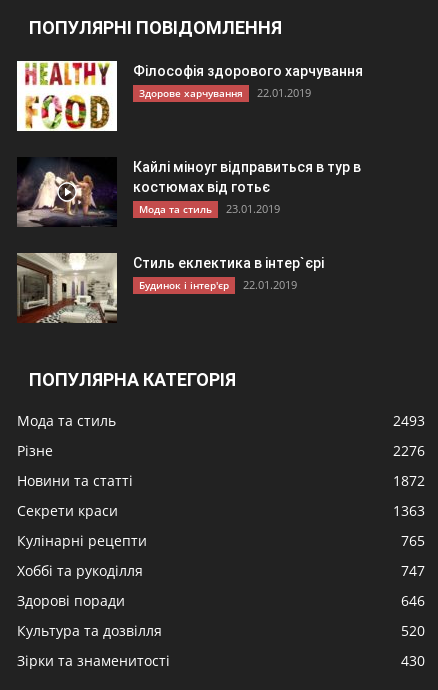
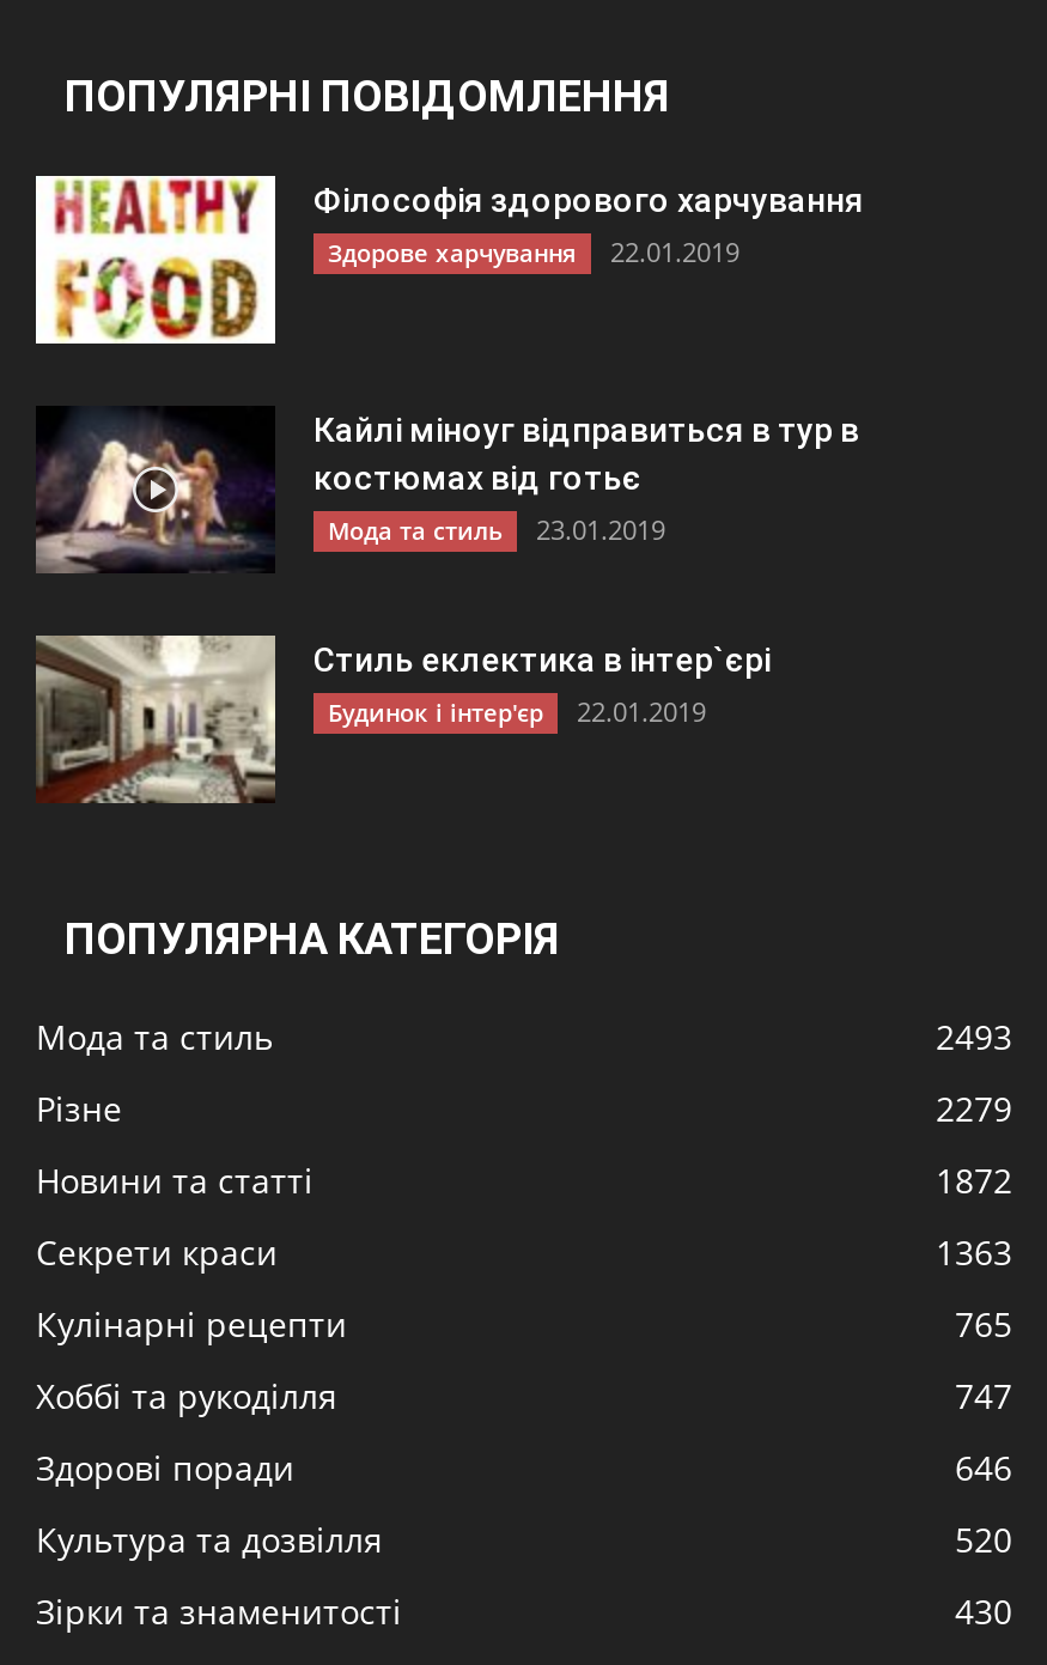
- 2276
+ 2279
